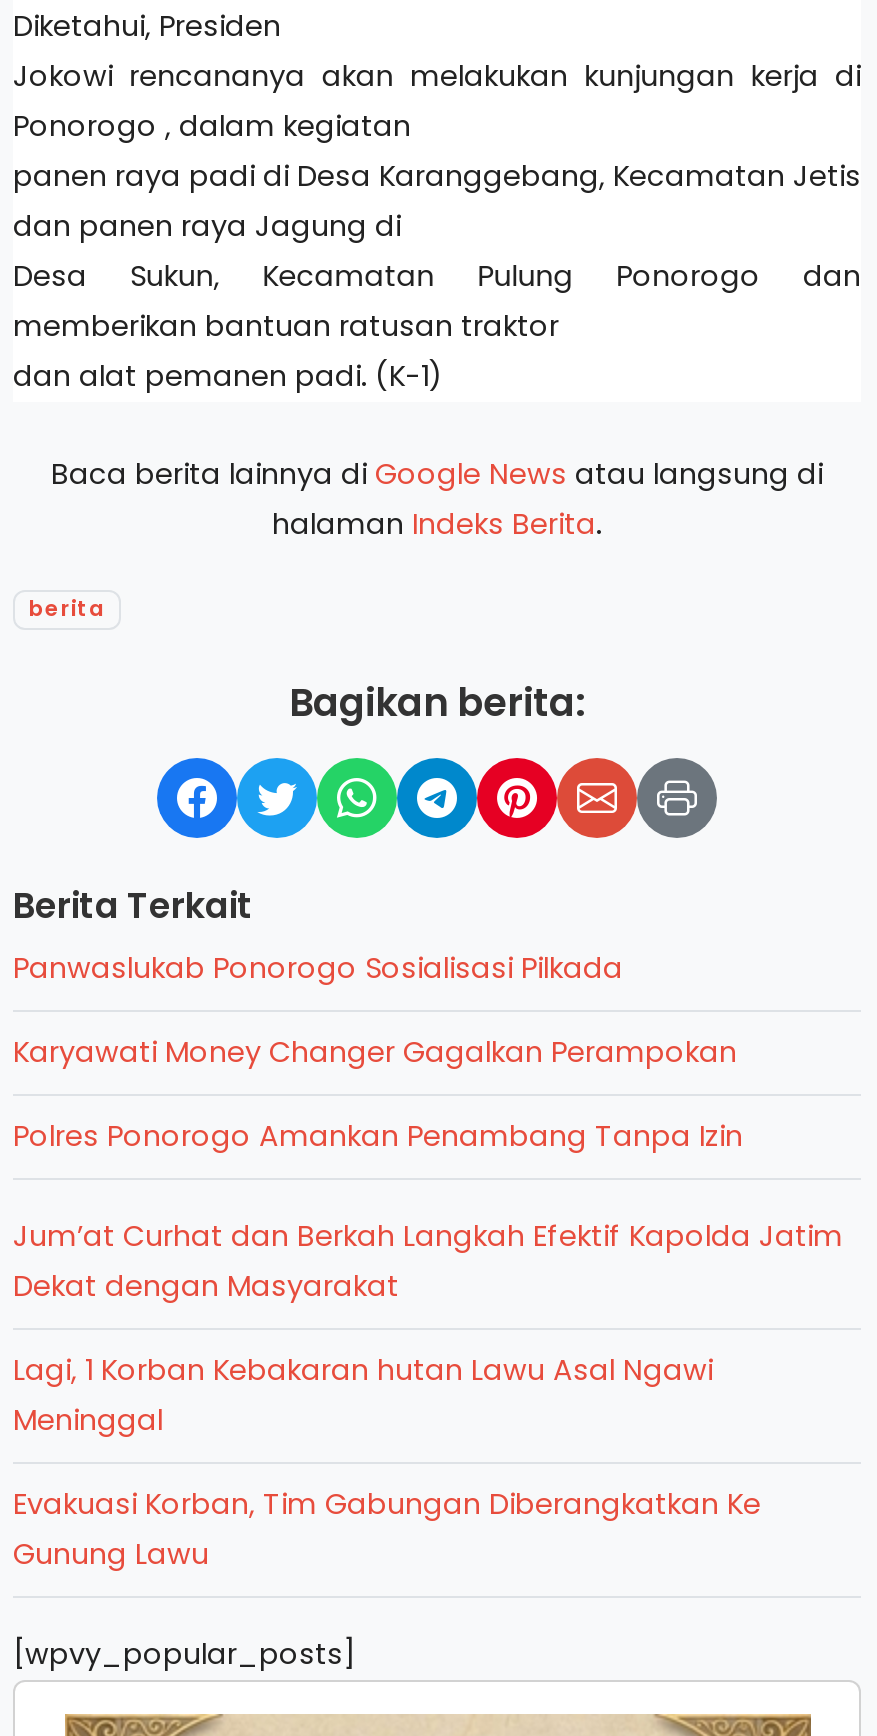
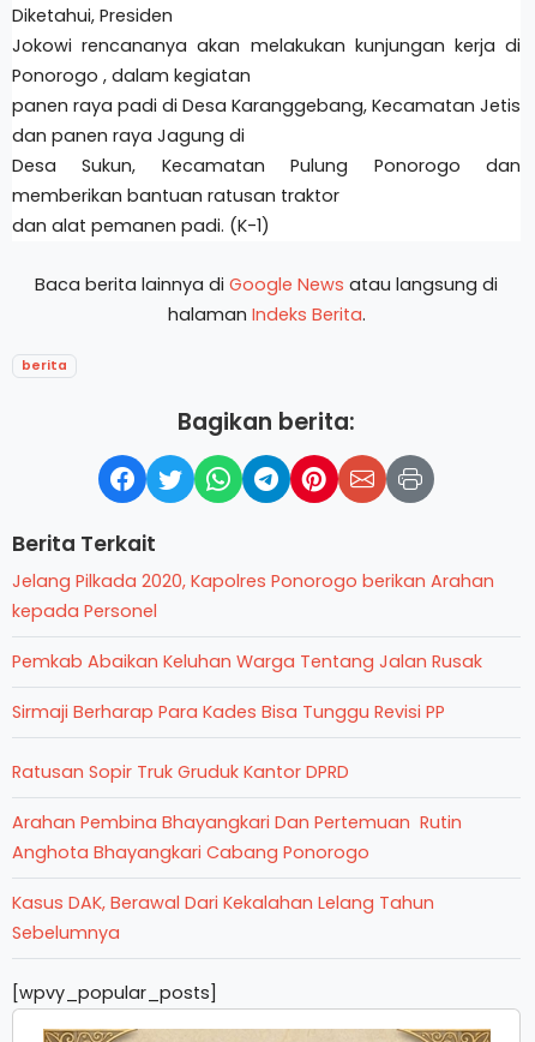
- Panwaslukab Ponorogo Sosialisasi Pilkada
+ Jelang Pilkada 2020, Kapolres Ponorogo berikan Arahan
+ kepada Personel

- Karyawati Money Changer Gagalkan Perampokan
+ Pemkab Abaikan Keluhan Warga Tentang Jalan Rusak

- Polres Ponorogo Amankan Penambang Tanpa Izin
+ Sirmaji Berharap Para Kades Bisa Tunggu Revisi PP

- Jum’at Curhat dan Berkah Langkah Efektif Kapolda Jatim
- Dekat dengan Masyarakat
+ Ratusan Sopir Truk Gruduk Kantor DPRD

- Lagi, 1 Korban Kebakaran hutan Lawu Asal Ngawi
- Meninggal
+ Arahan Pembina Bhayangkari Dan Pertemuan Rutin
+ Anghota Bhayangkari Cabang Ponorogo

- Evakuasi Korban, Tim Gabungan Diberangkatkan Ke
- Gunung Lawu
+ Kasus DAK, Berawal Dari Kekalahan Lelang Tahun
+ Sebelumnya
